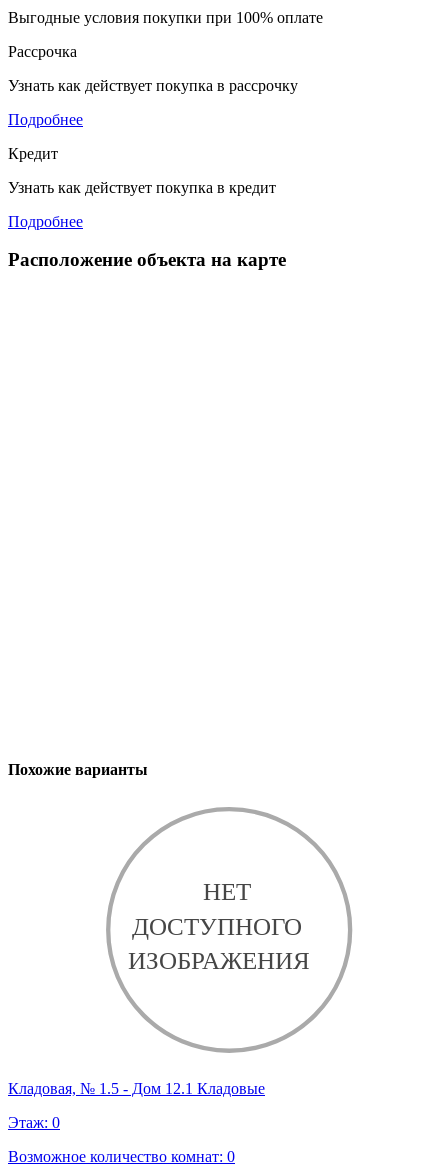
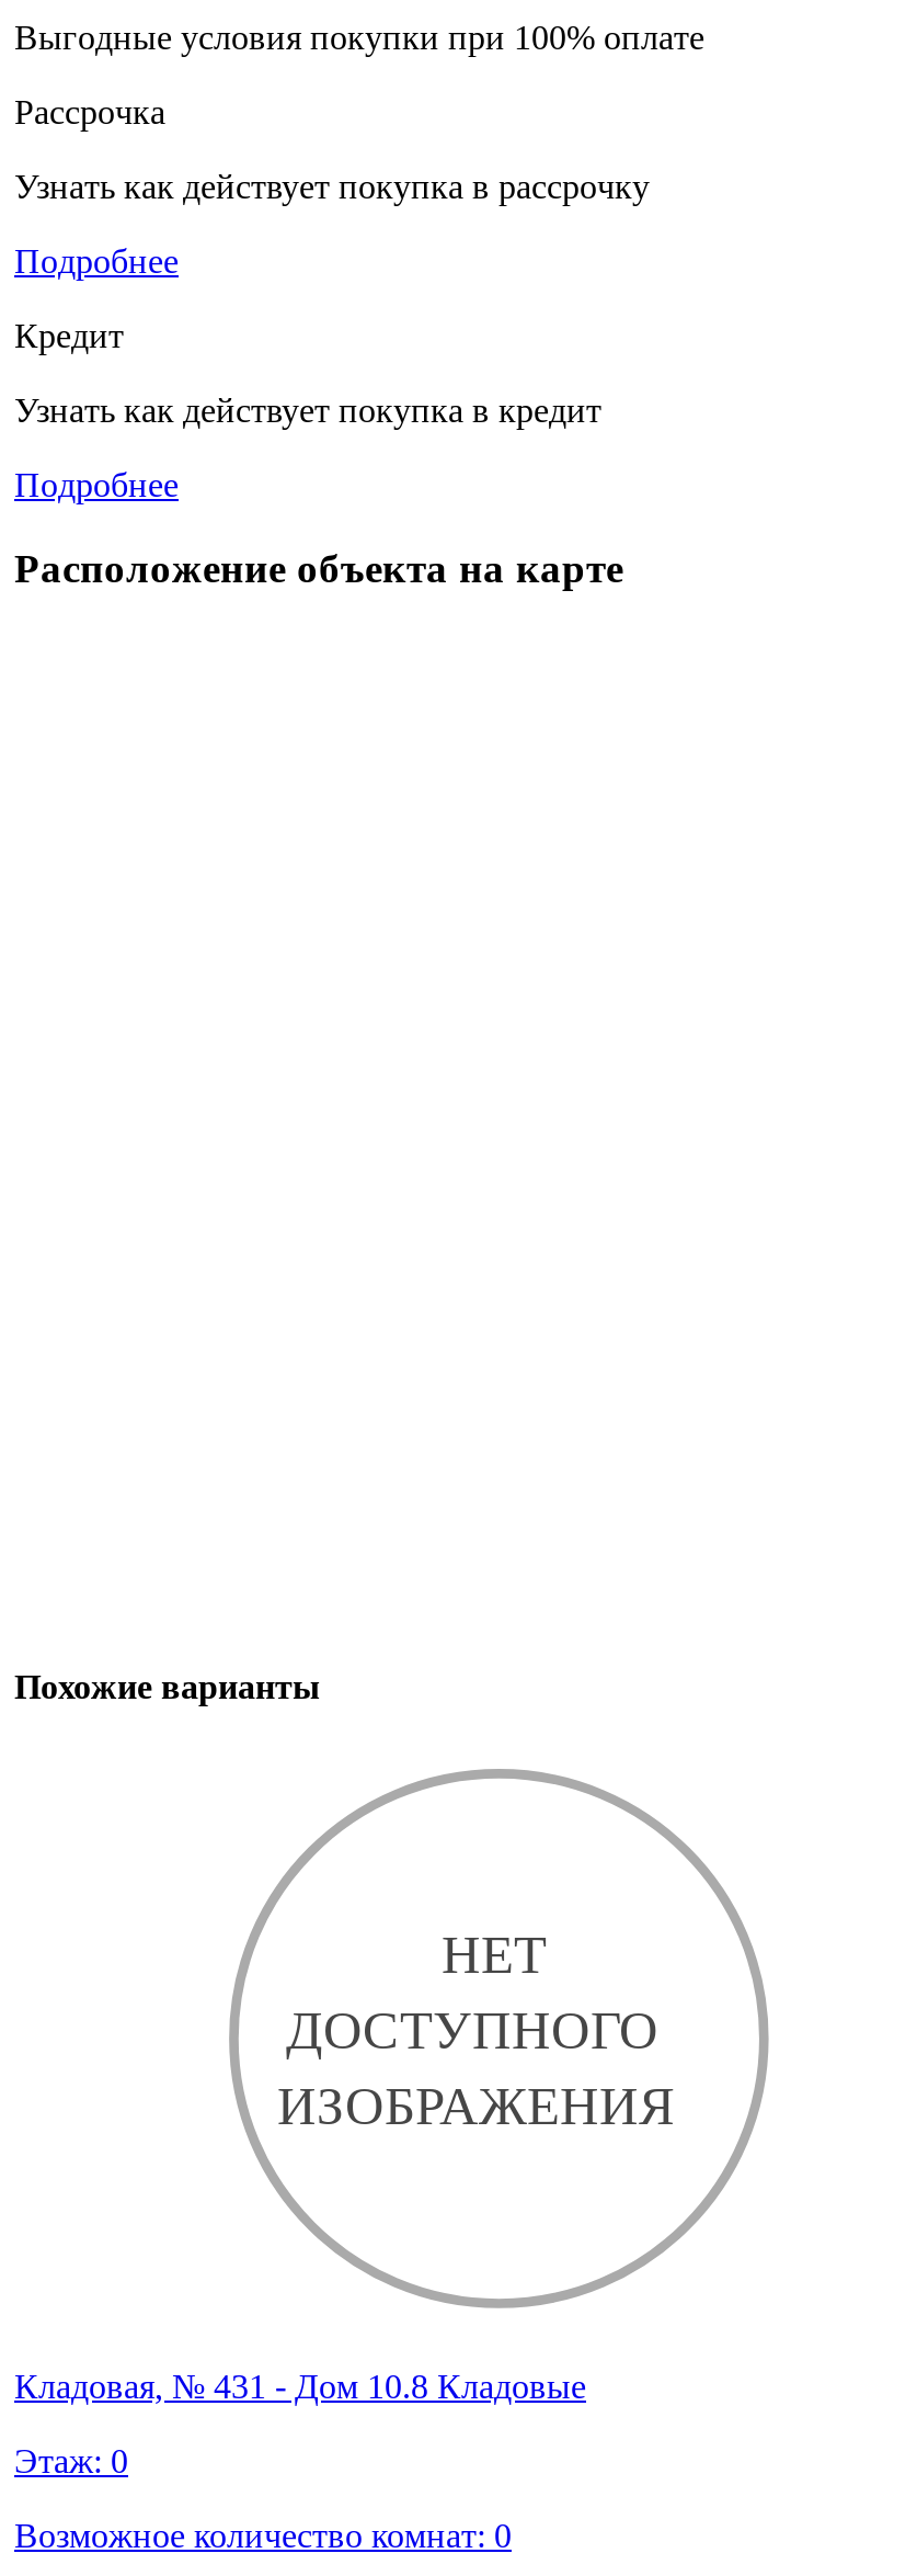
- Кладовая, № 1.5 - Дом 12.1 Кладовые
+ Кладовая, № 431 - Дом 10.8 Кладовые
